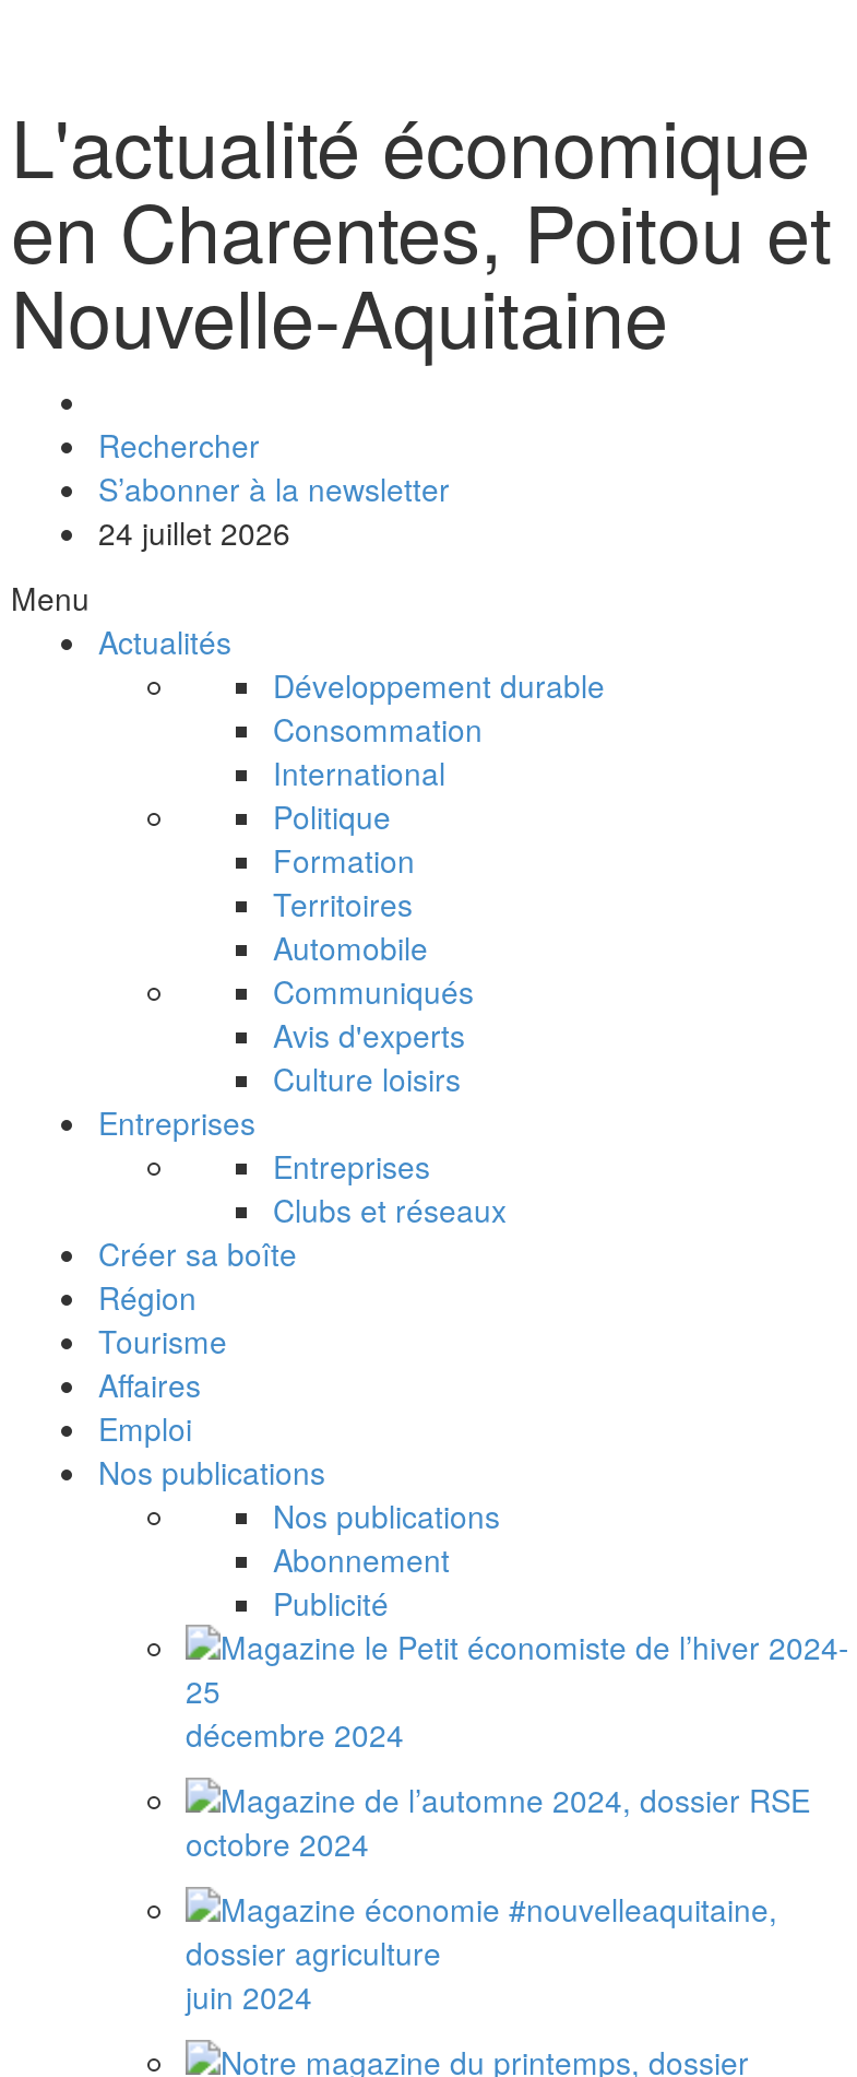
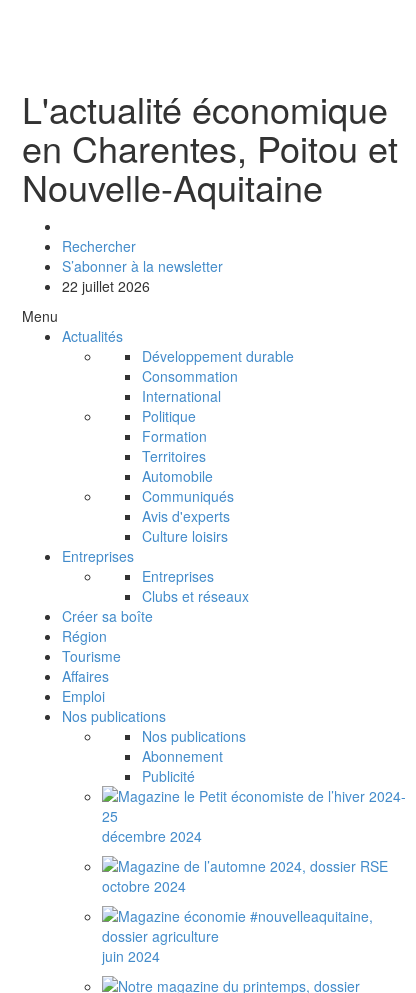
- 24 juillet 2026
+ 22 juillet 2026
